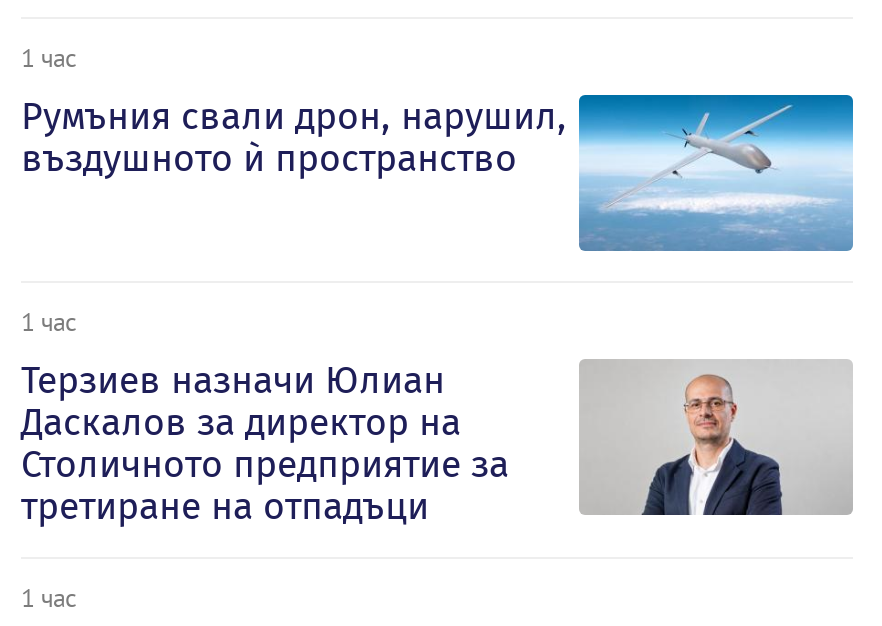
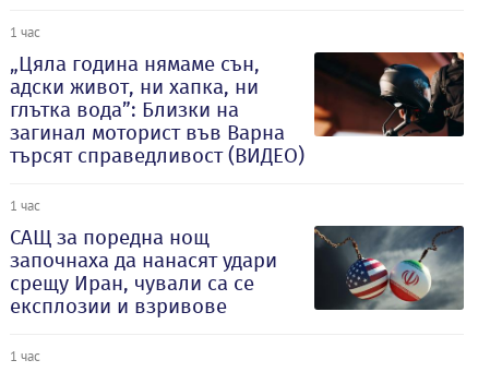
- [image]
- Румъния свали дрон, нарушил,
- въздушното ѝ пространство
+ [image]
+ „Цяла година нямаме сън,
+ адски живот, ни хапка, ни
+ глътка вода”: Близки на
+ загинал моторист във Варна
+ търсят справедливост (ВИДЕО)

- [image]
- Терзиев назначи Юлиан
- Даскалов за директор на
- Столичното предприятие за
- третиране на отпадъци
+ [image]
+ САЩ за поредна нощ
+ започнаха да нанасят удари
+ срещу Иран, чували са се
+ експлозии и взривове
